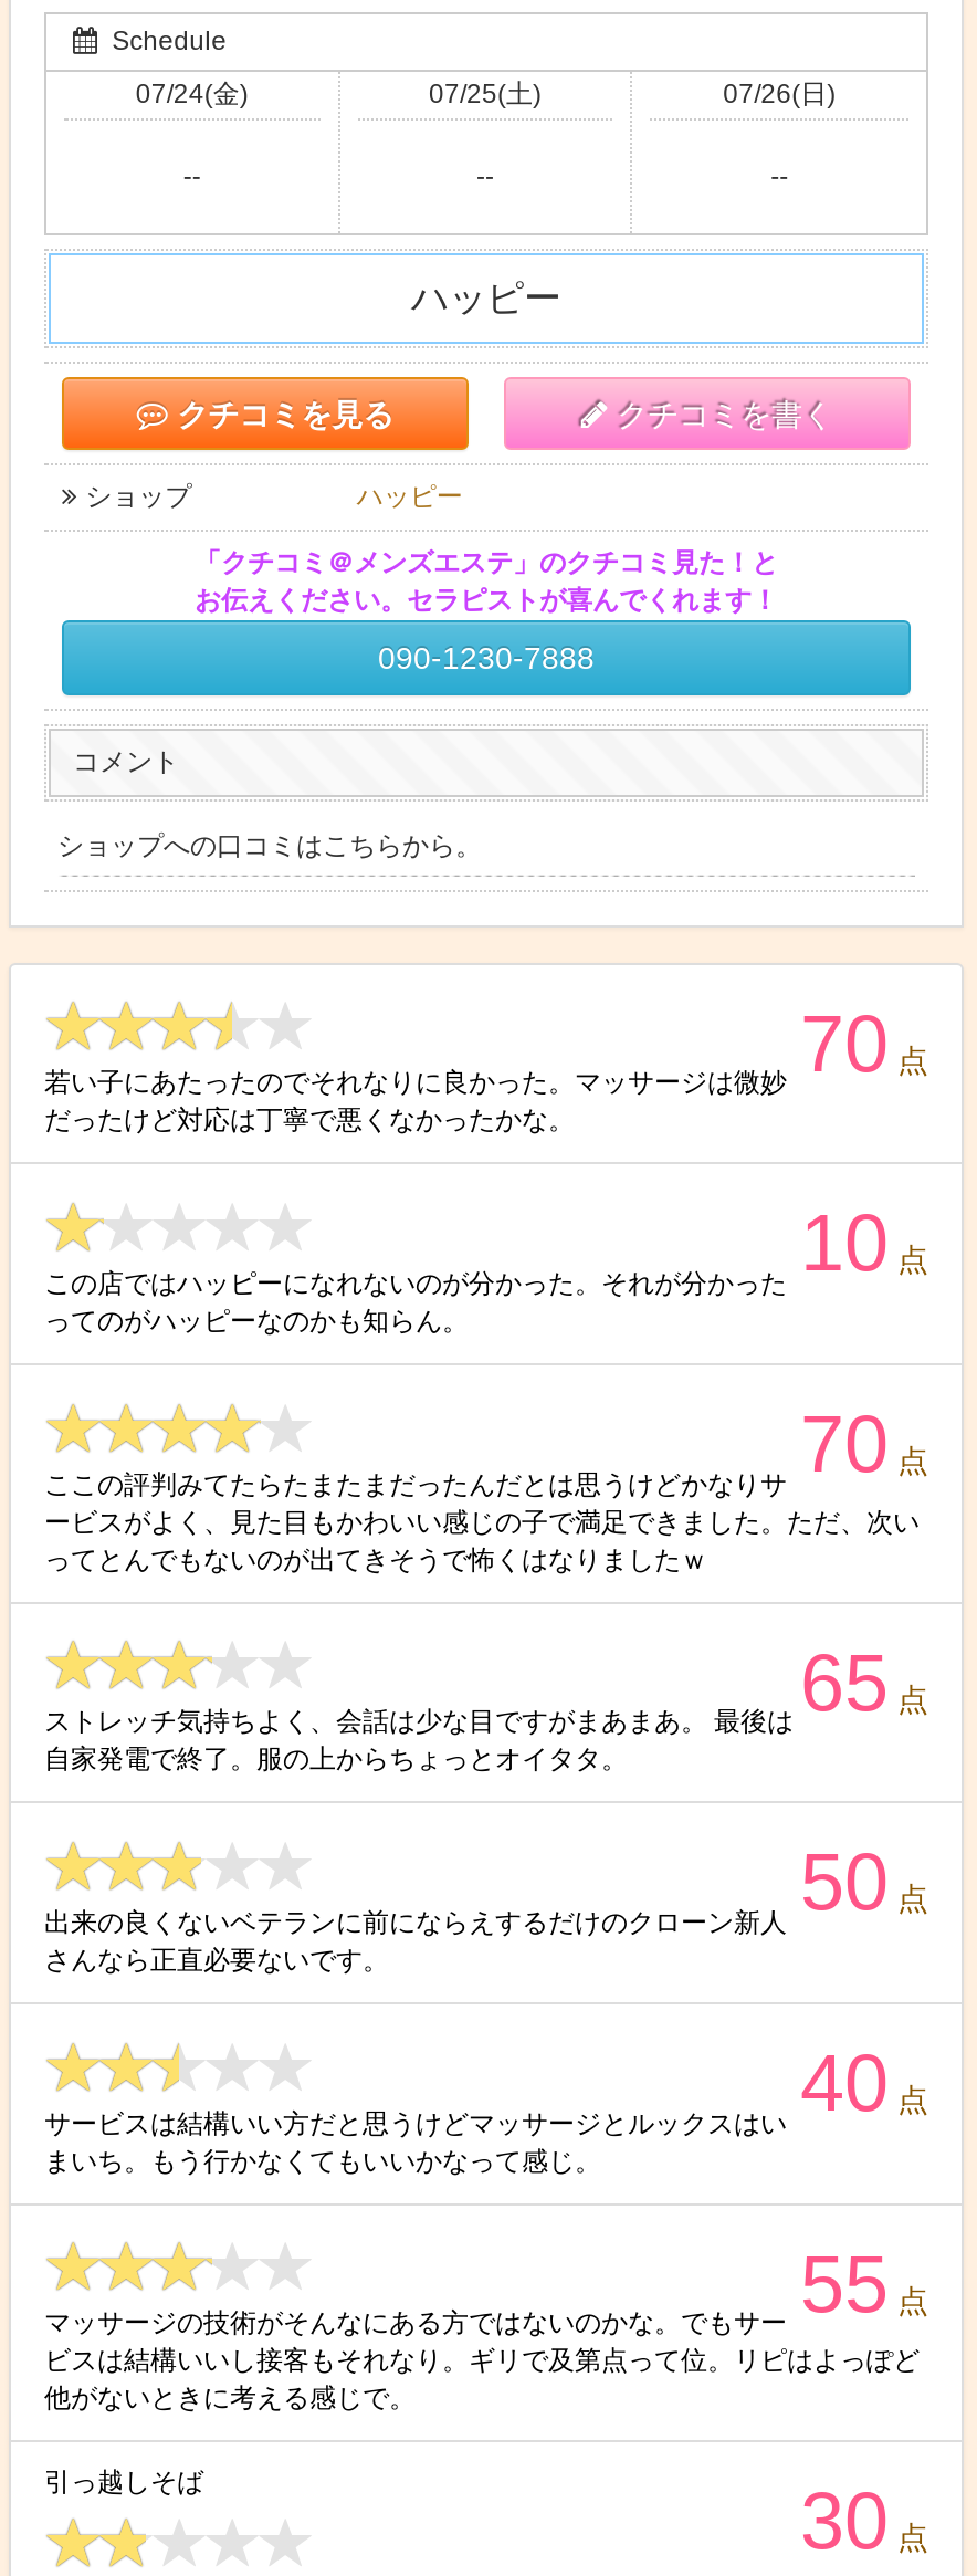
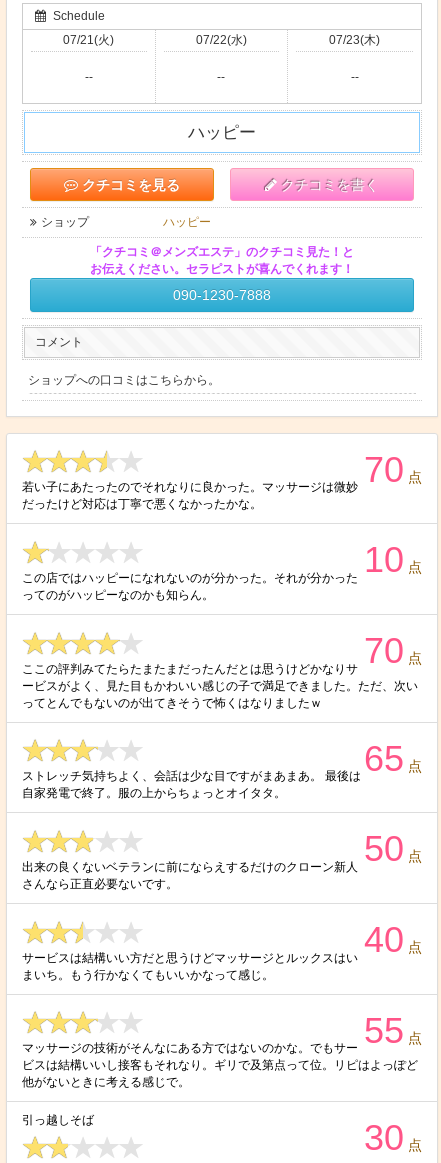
- 07/24(金)
+ 07/21(火)

- 07/25(土)
+ 07/22(水)

- 07/26(日)
+ 07/23(木)
